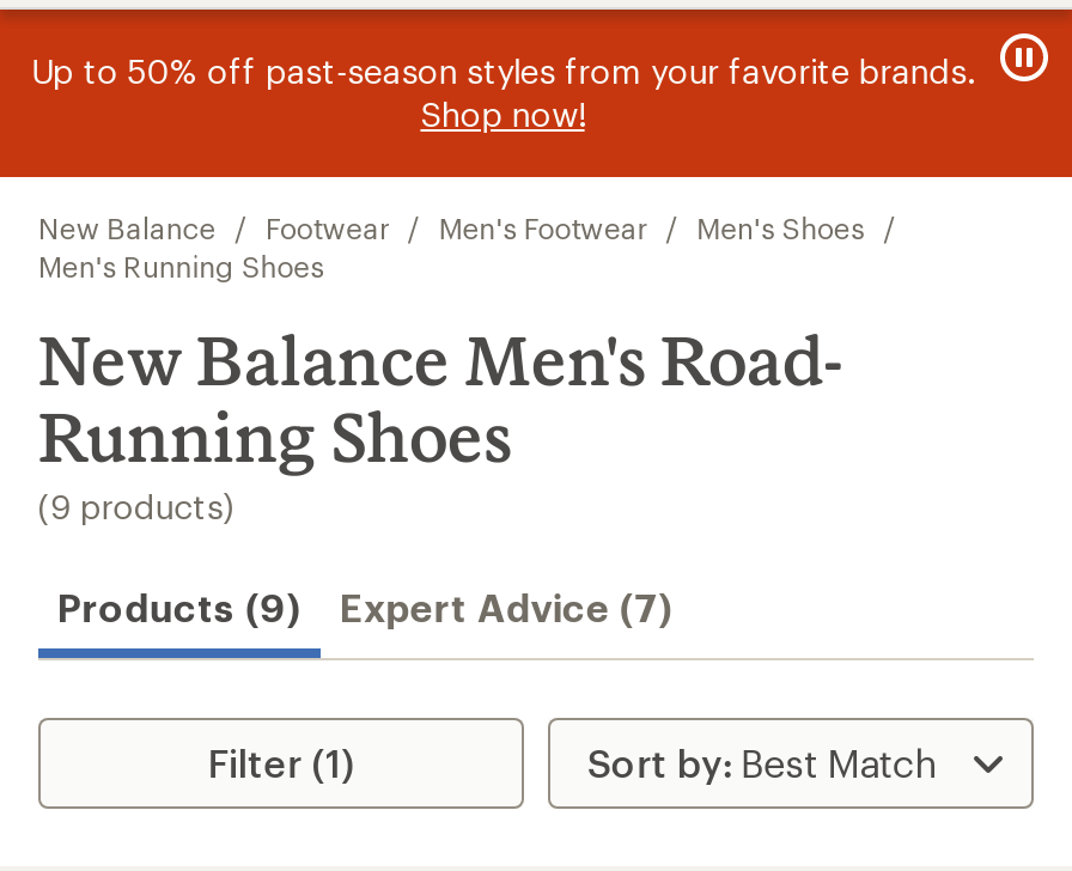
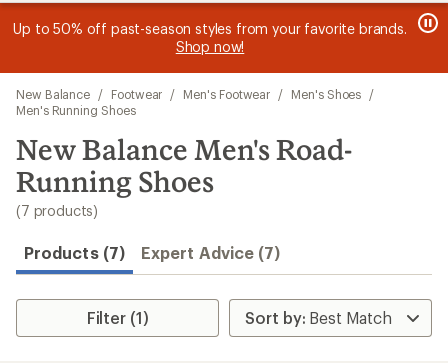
- (9 products)
+ (7 products)

- Products (9) Expert Advice (7)
+ Products (7) Expert Advice (7)
